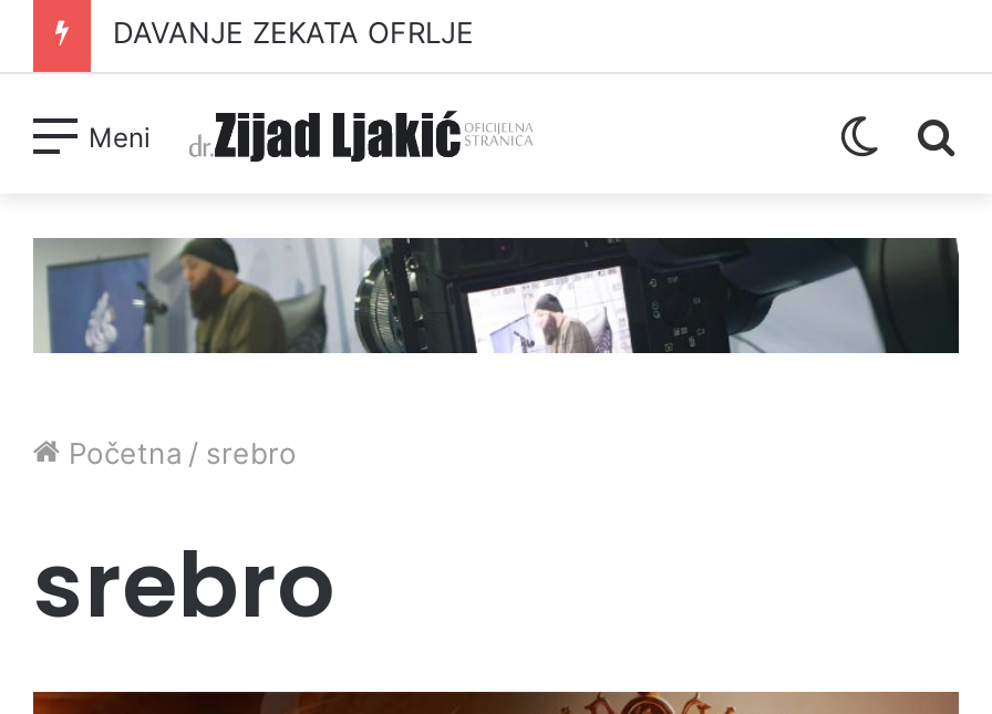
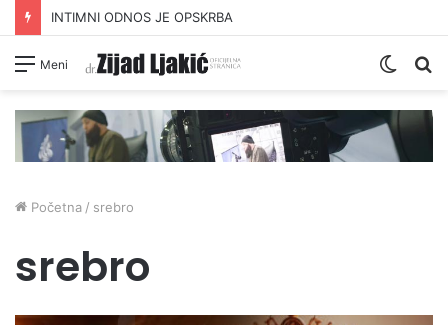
- DAVANJE ZEKATA OFRLJE
+ INTIMNI ODNOS JE OPSKRBA
